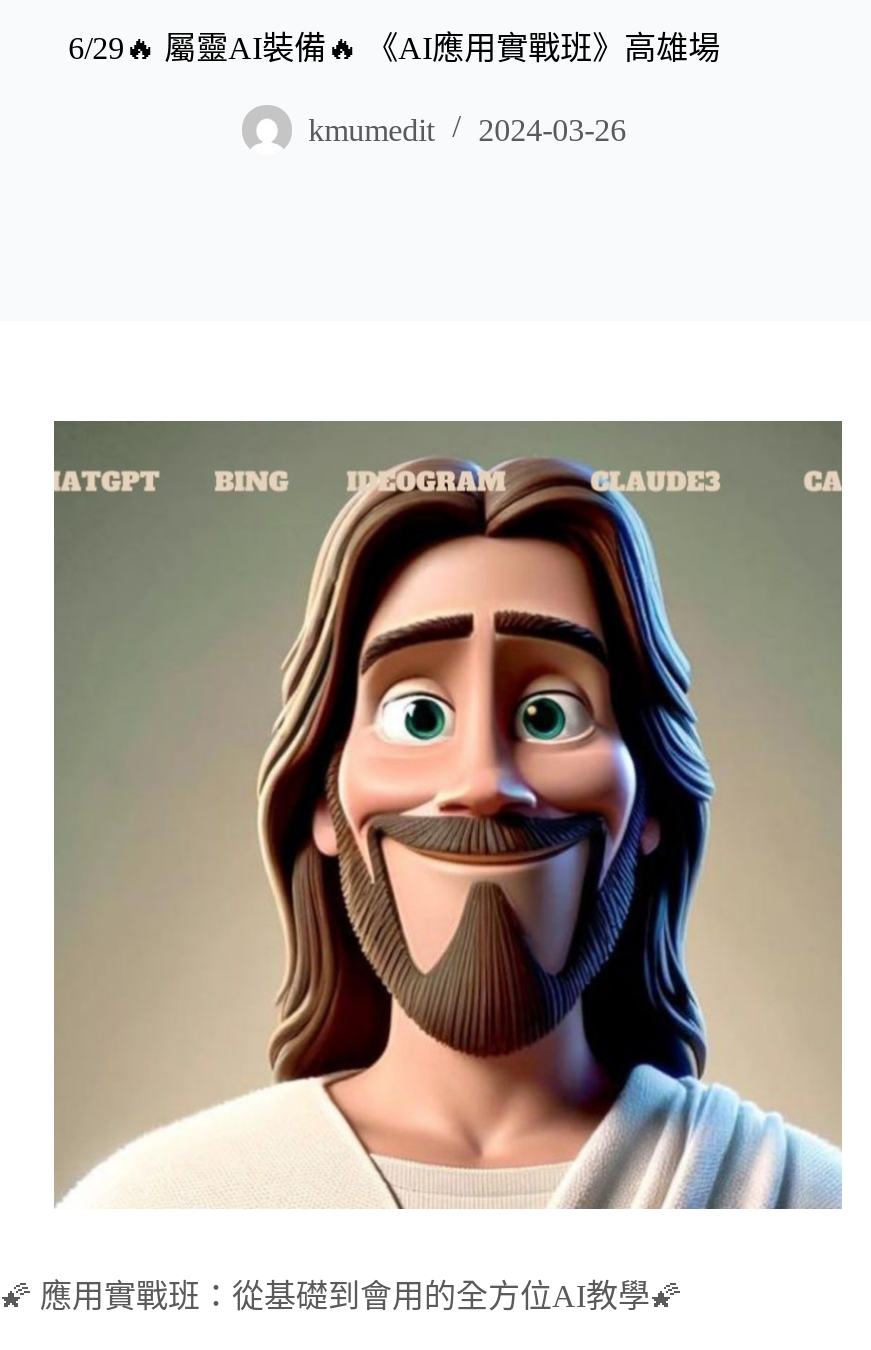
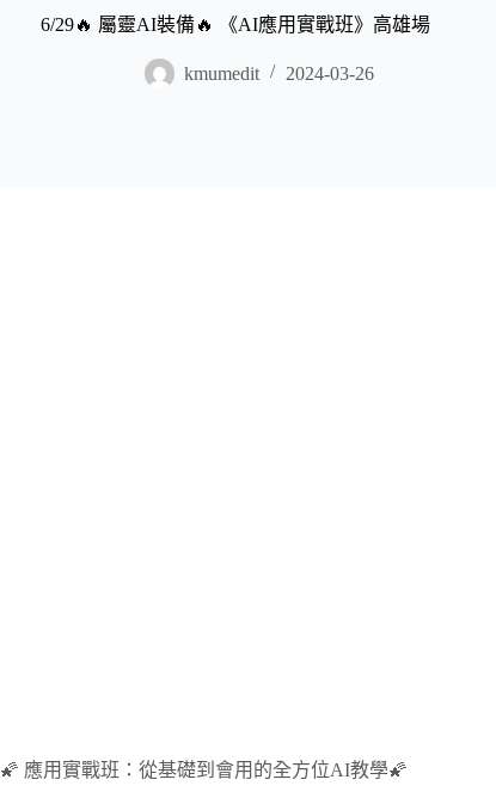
- [image]
